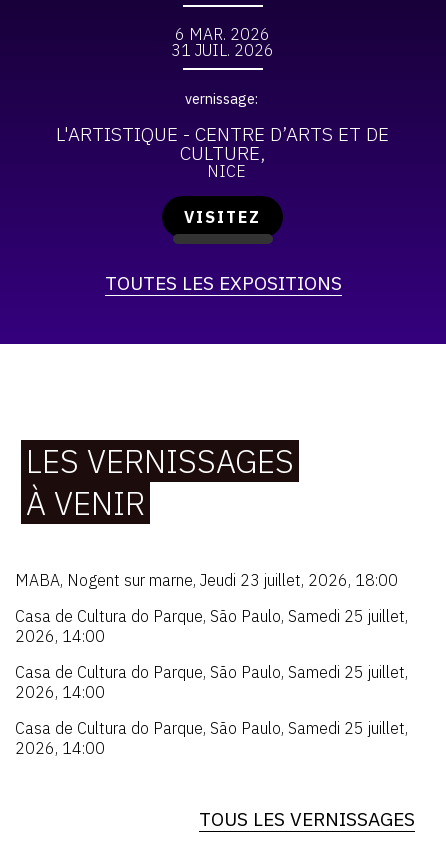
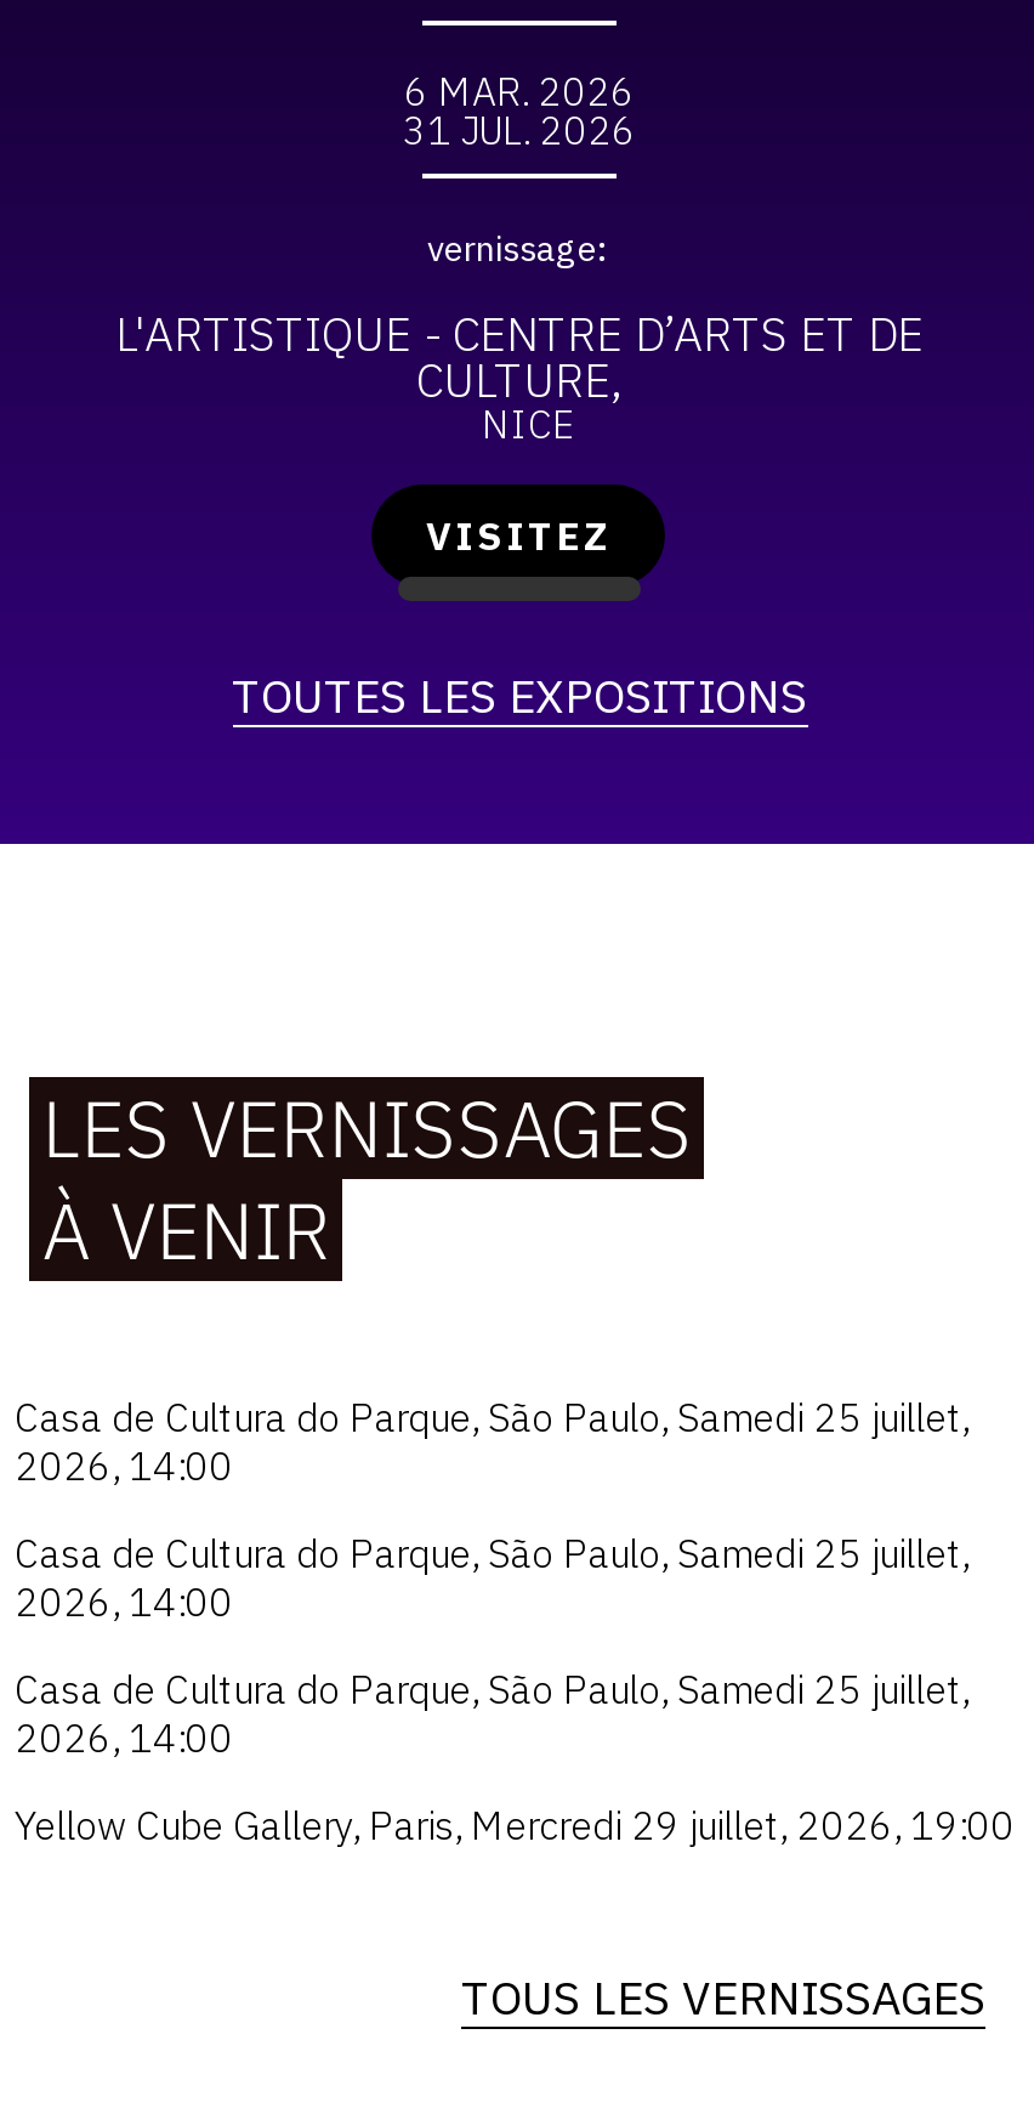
- 31 JUIL. 2026
+ 31 JUL. 2026

- MABA, Nogent sur marne, Jeudi 23 juillet, 2026, 18:00

moved up: Casa de Cultura do Parque, São Paulo, Samedi 25 juillet, | 2026, 14:00 | Casa de Cultura do Parque, São Paulo, Samedi 25 juillet, | 2026, 14:00 | Casa de Cultura do Parque, São Paulo, Samedi 25 juillet, | 2026, 14:00

+ Yellow Cube Gallery, Paris, Mercredi 29 juillet, 2026, 19:00
